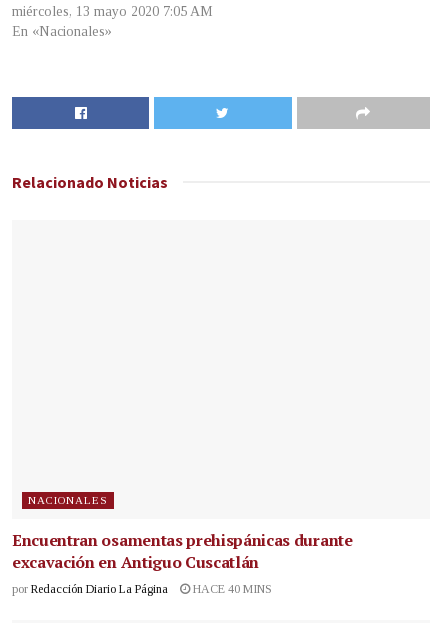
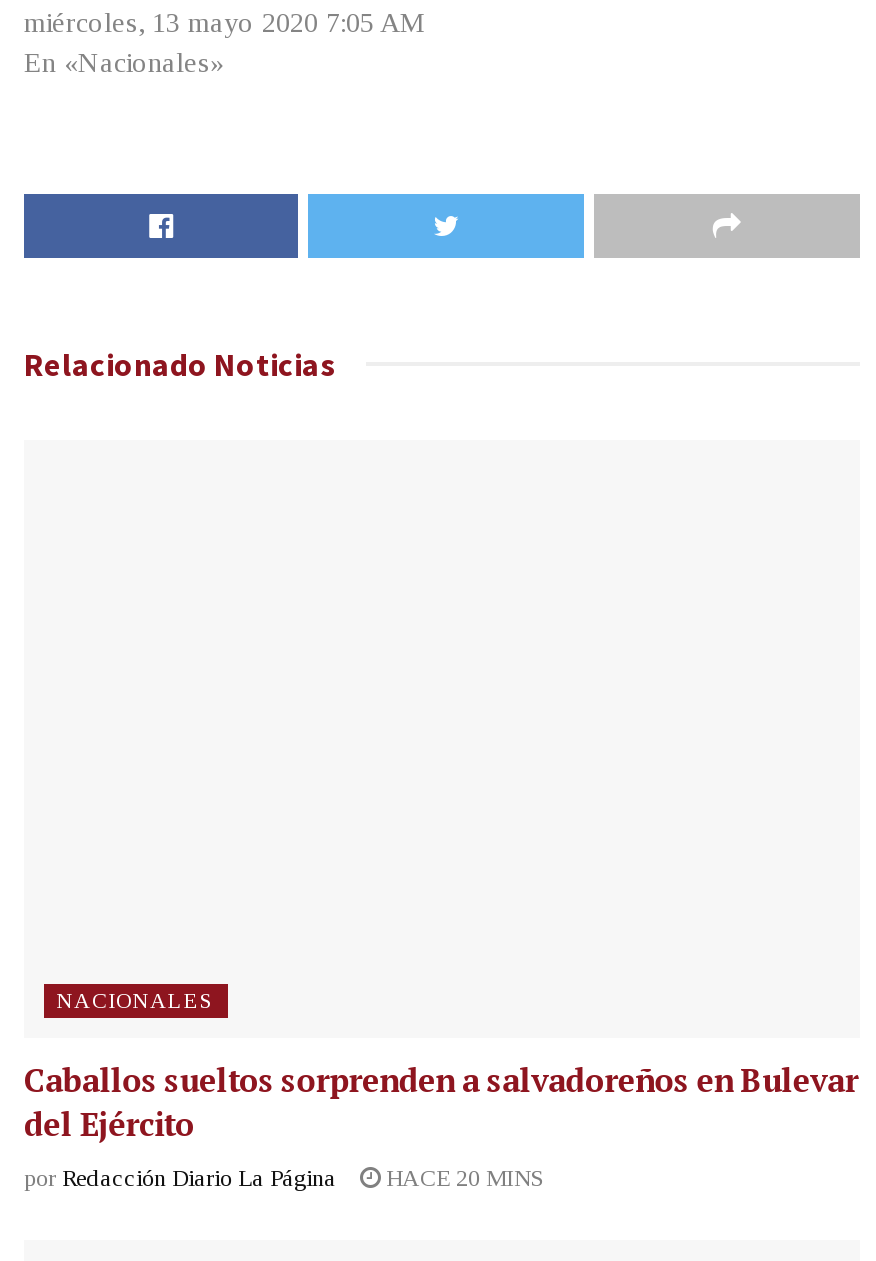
- Encuentran osamentas prehispánicas durante
- excavación en Antiguo Cuscatlán
+ Caballos sueltos sorprenden a salvadoreños en Bulevar
+ del Ejército

- por Redacción Diario La Página HACE 40 MINS
+ por Redacción Diario La Página HACE 20 MINS
